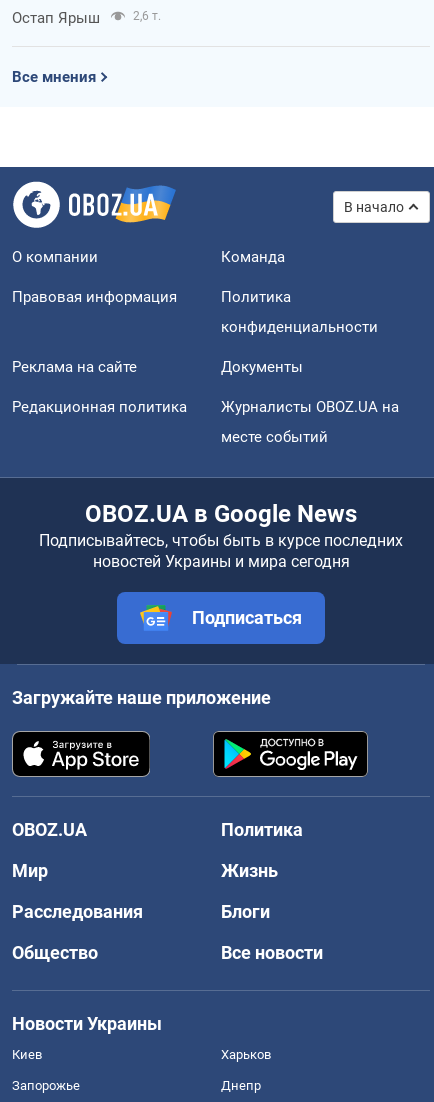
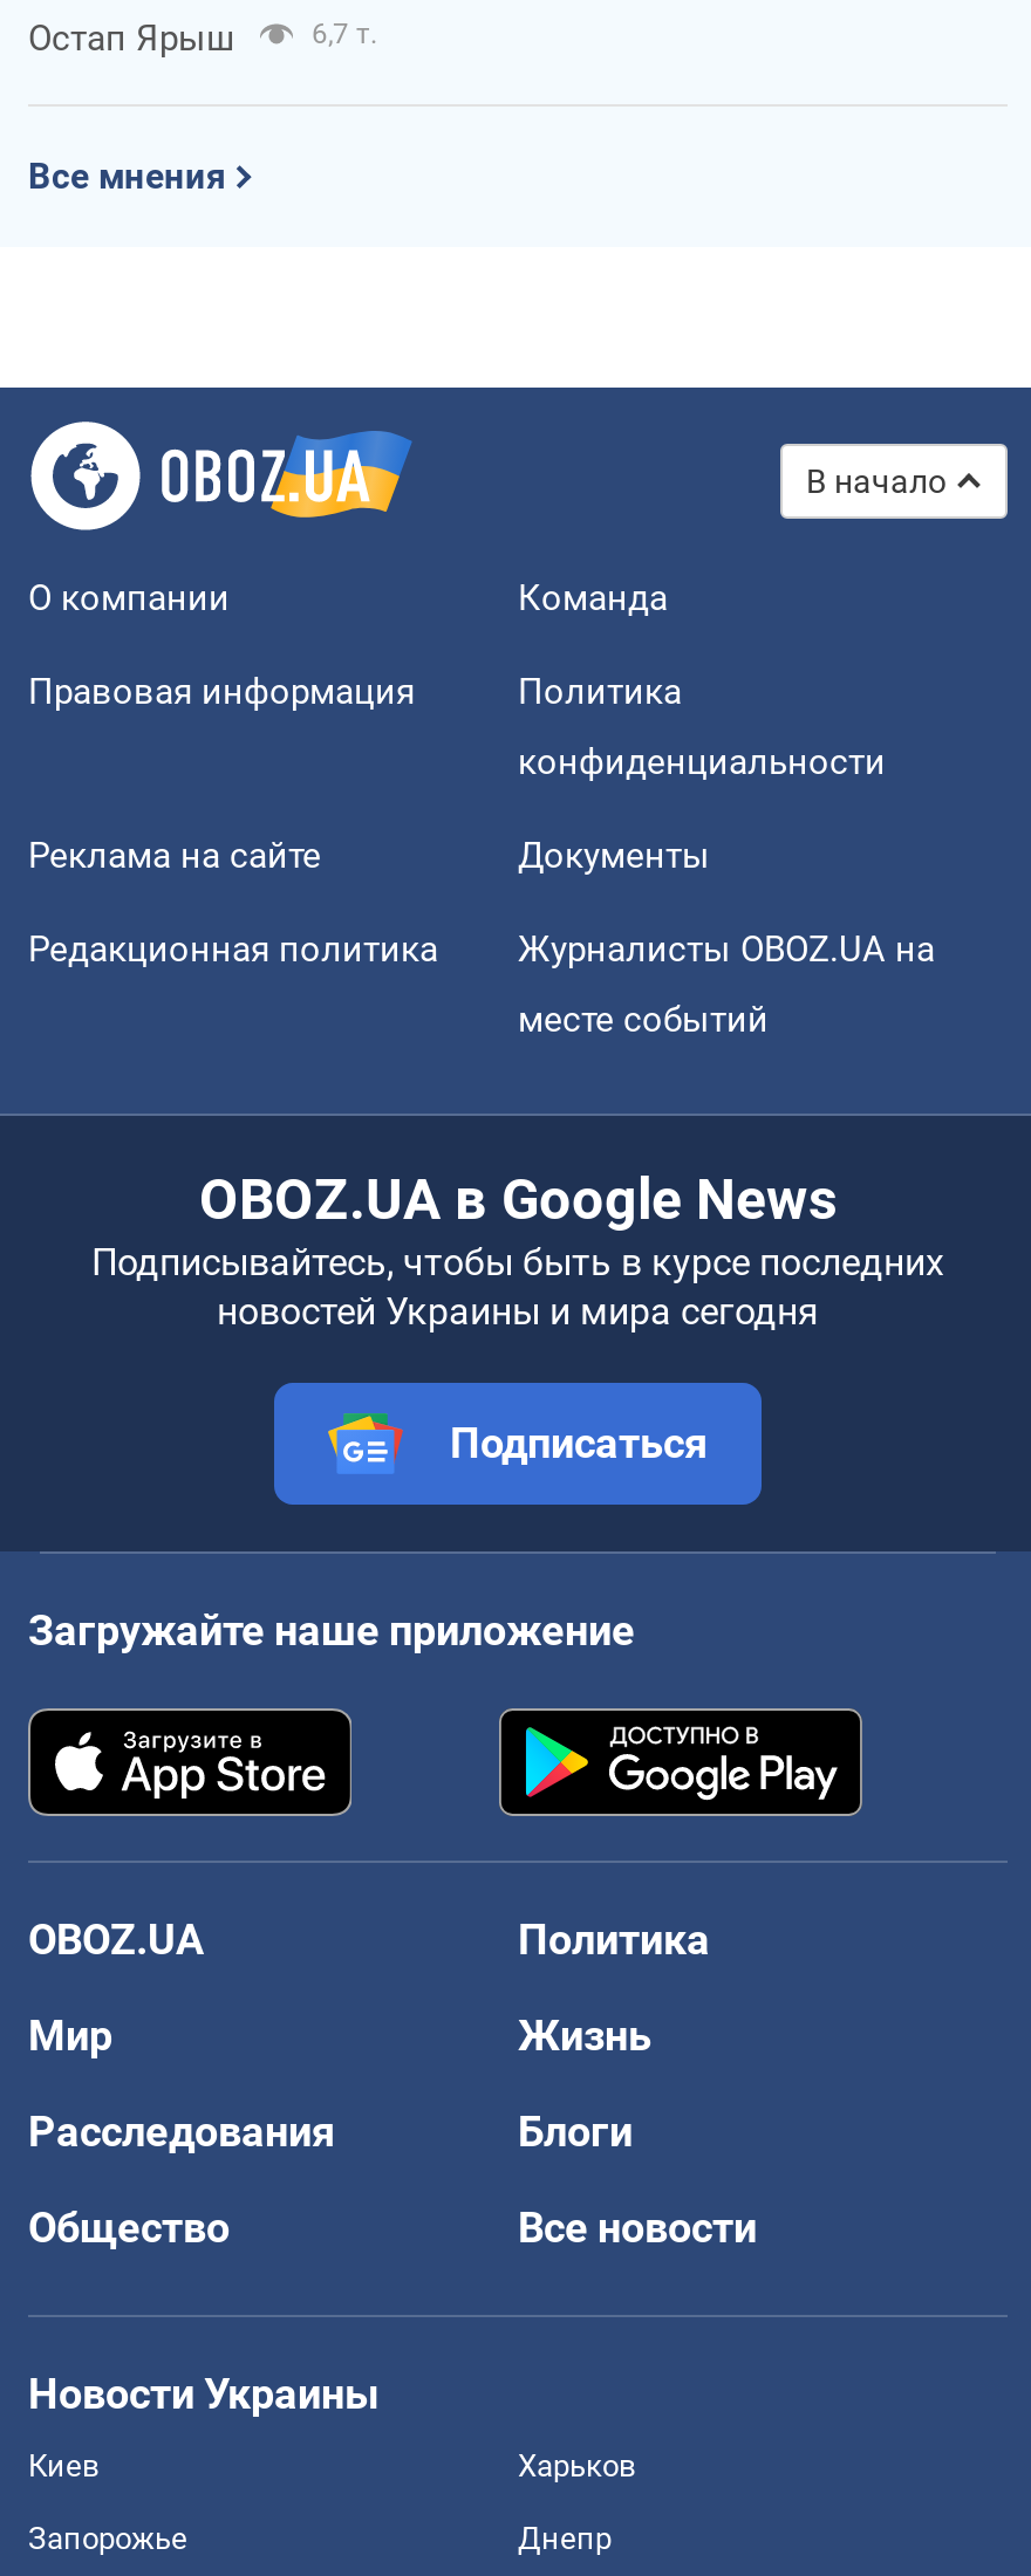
- 2,6 т.
+ 6,7 т.
